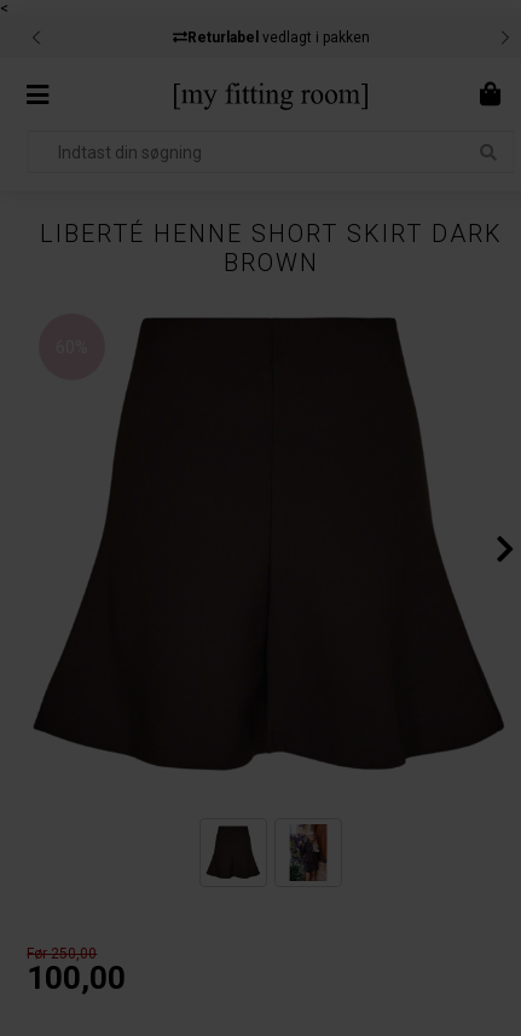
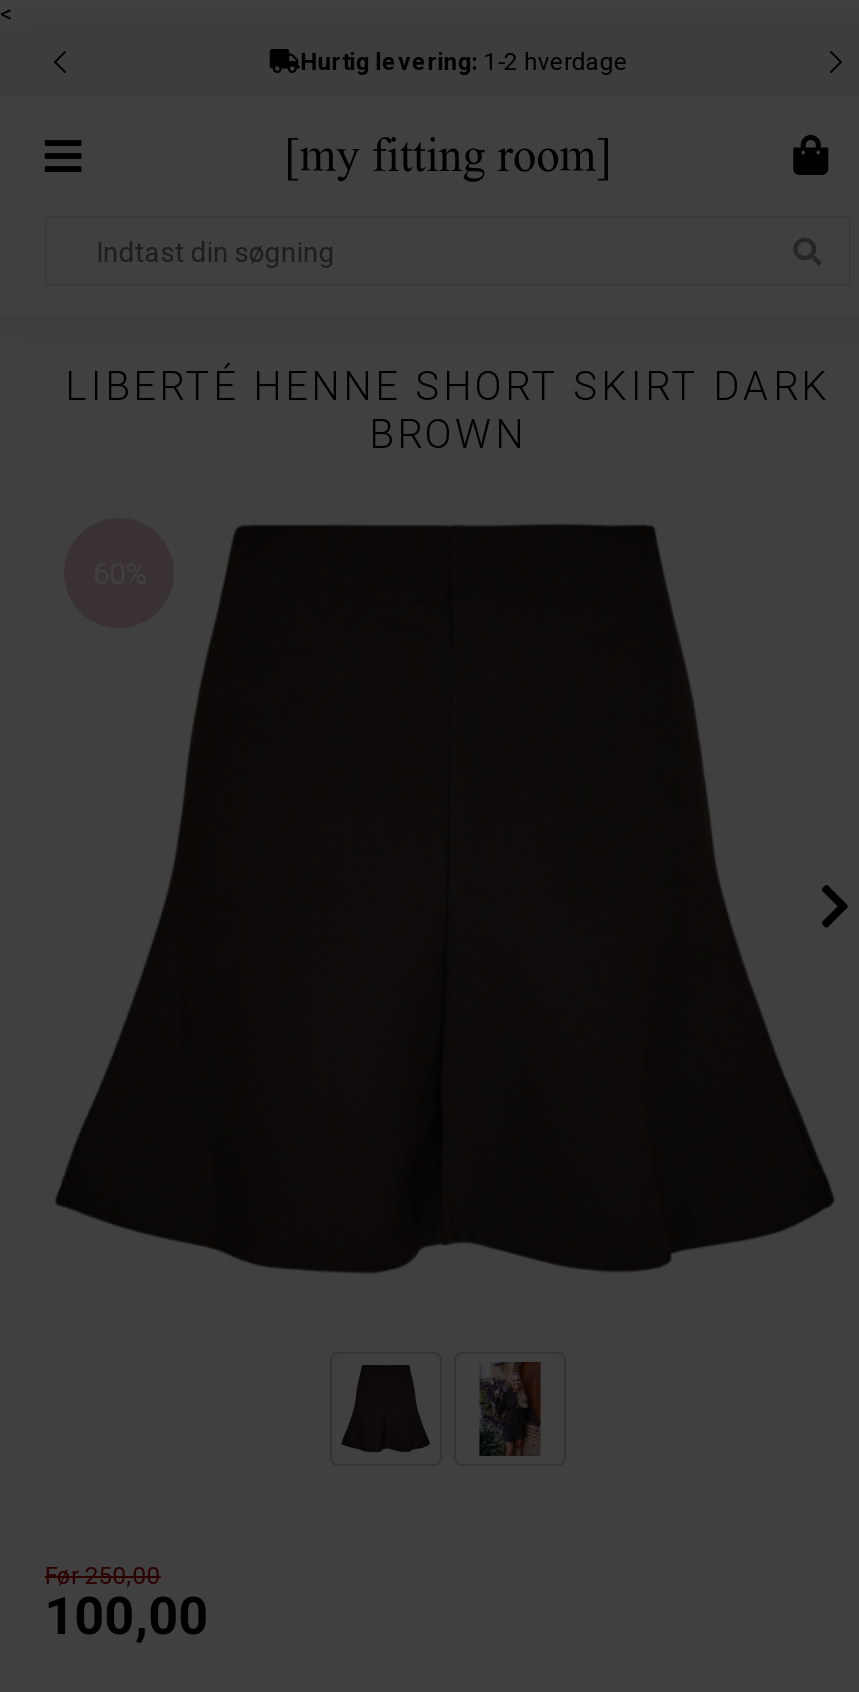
- Returlabel vedlagt i pakken
+ Hurtig levering: 1-2 hverdage
